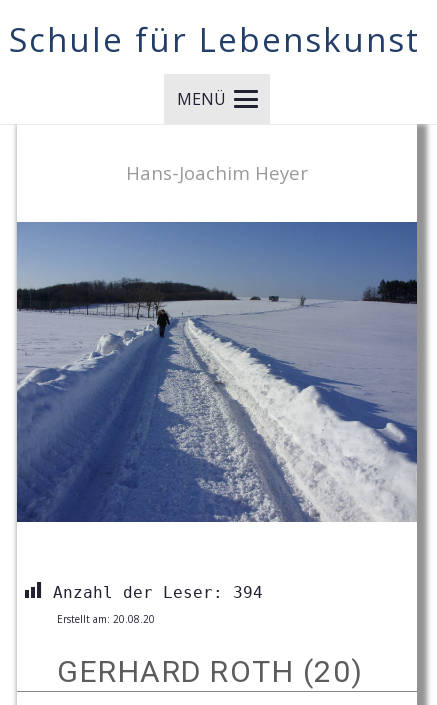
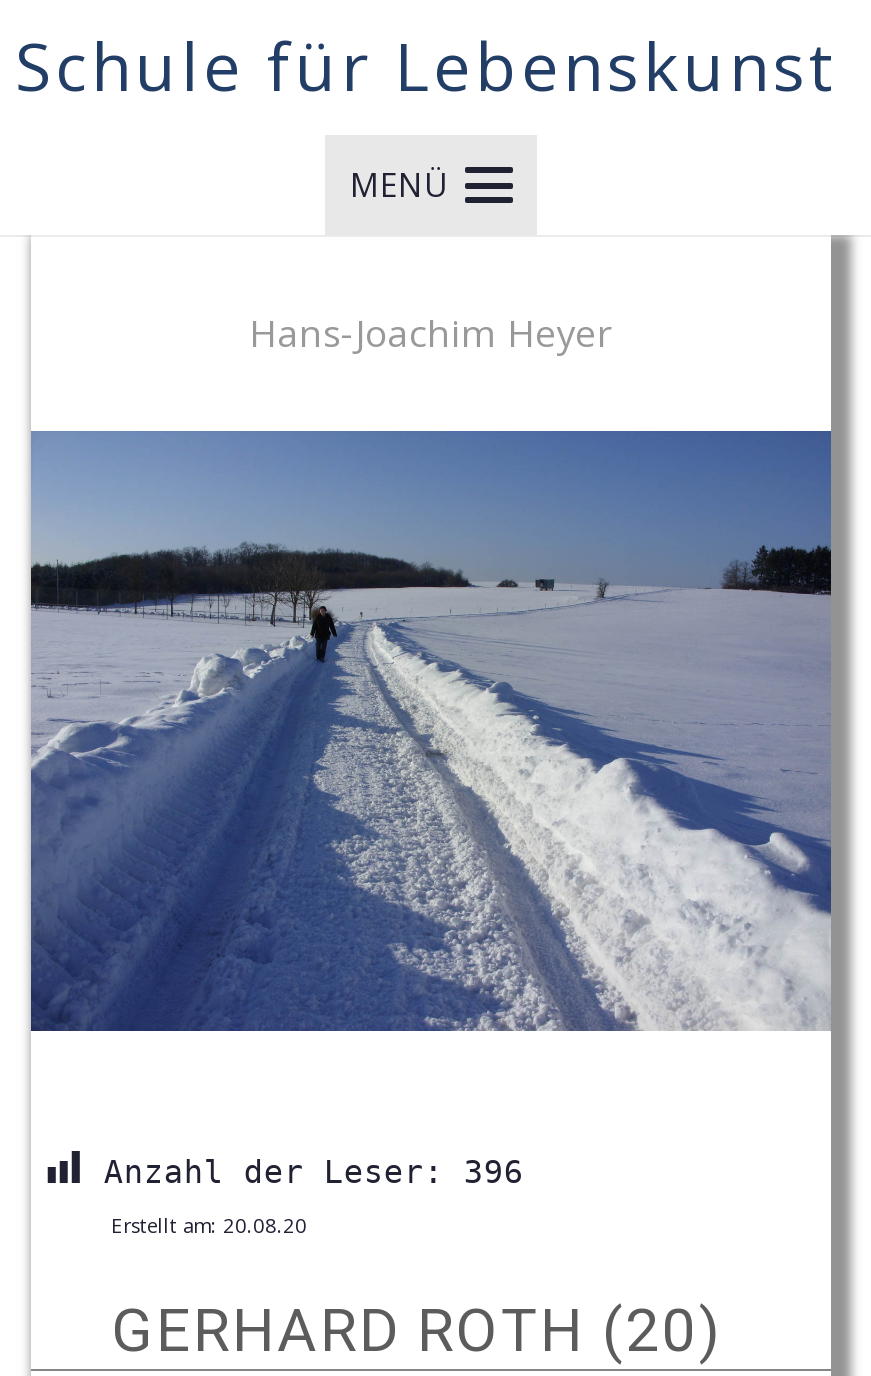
- Anzahl der Leser: 394
+ Anzahl der Leser: 396
